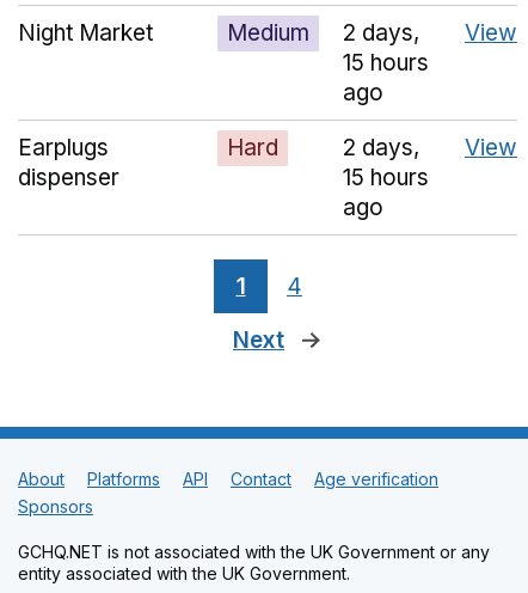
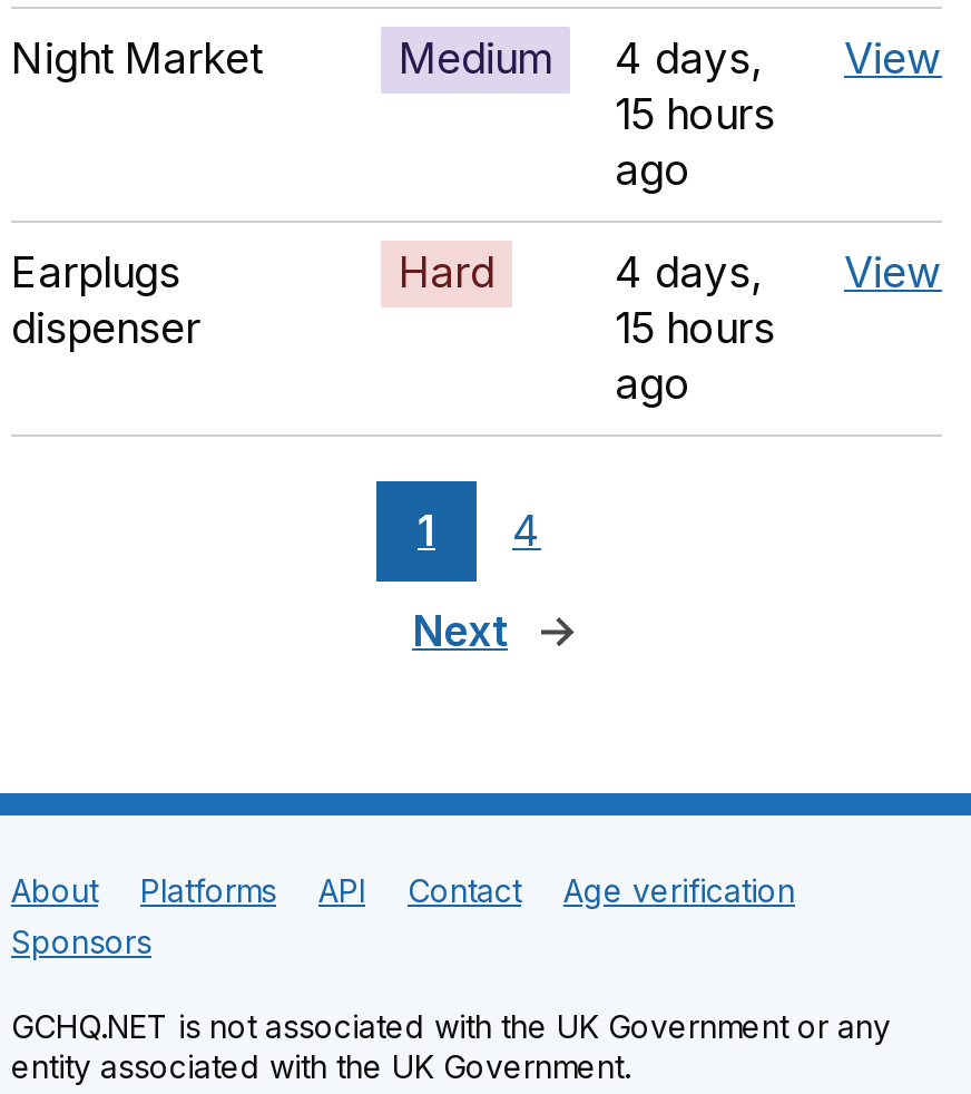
- Medium 2 days, View
+ Medium 4 days, View

- 2 days, View
+ 4 days, View
